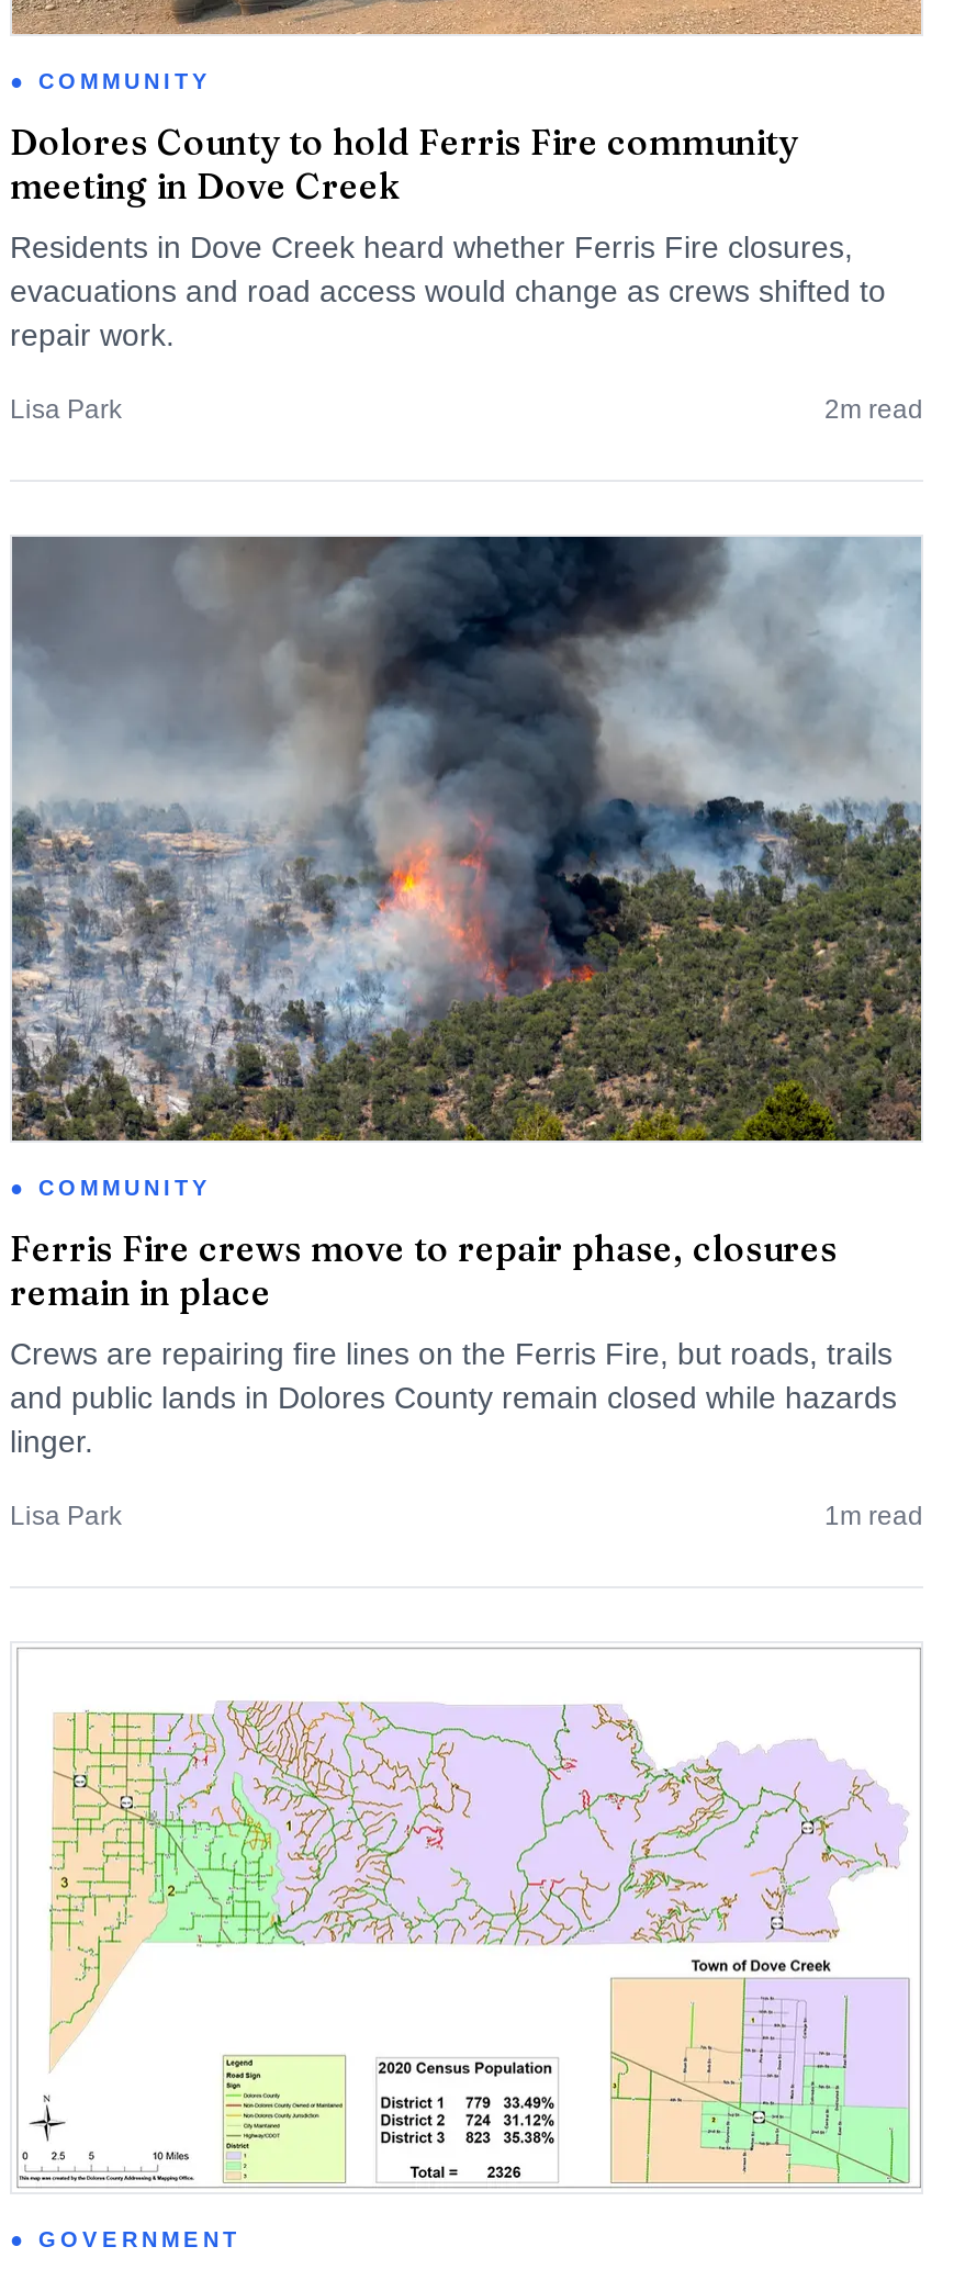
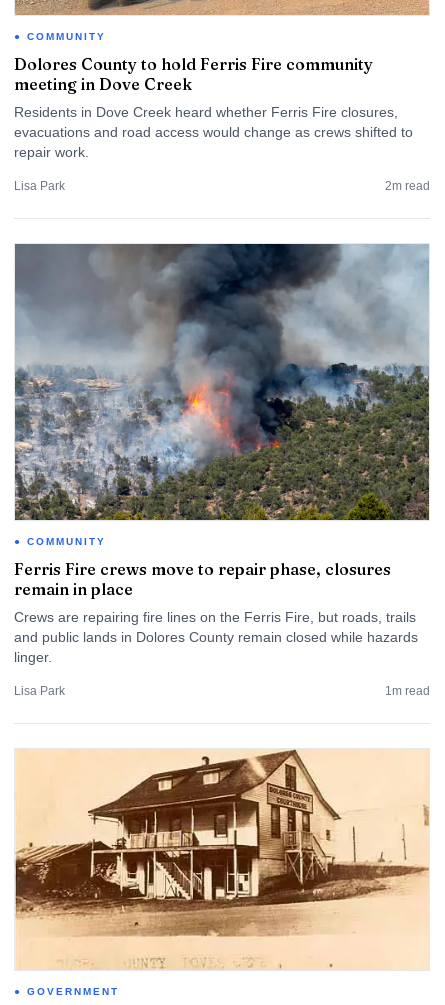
- [image]
+ [image]
